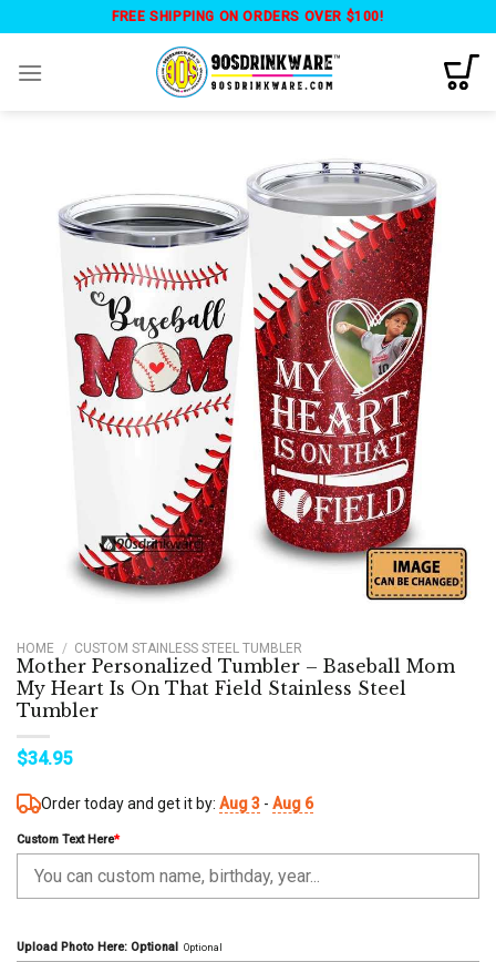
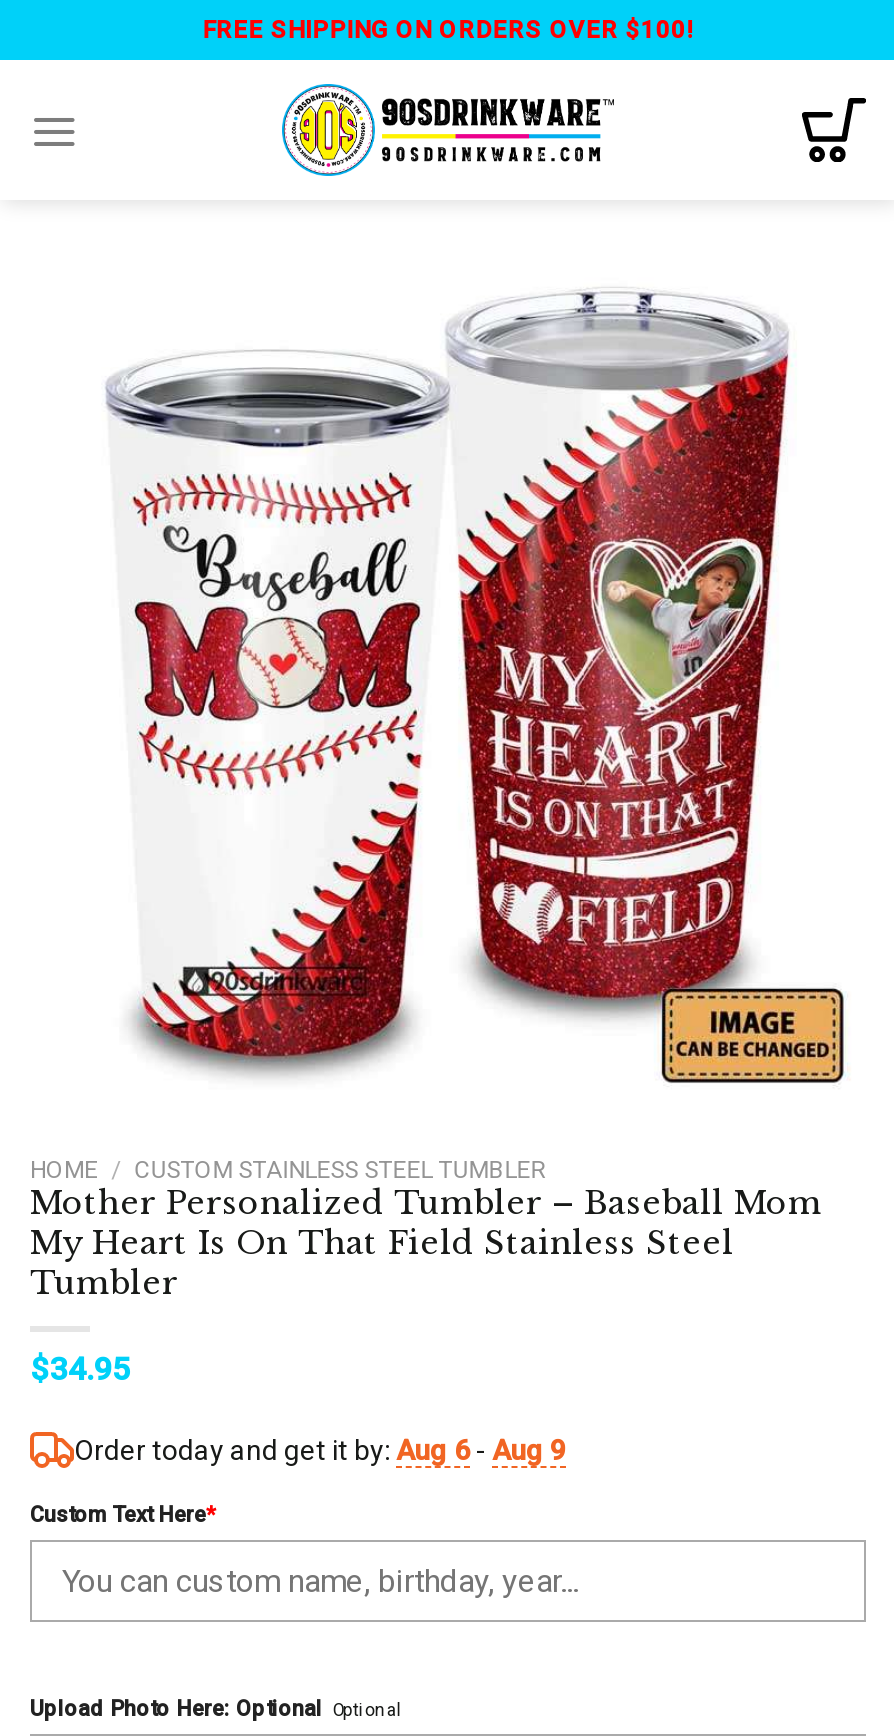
- Order today and get it by: Aug 3 - Aug 6
+ Order today and get it by: Aug 6 - Aug 9
